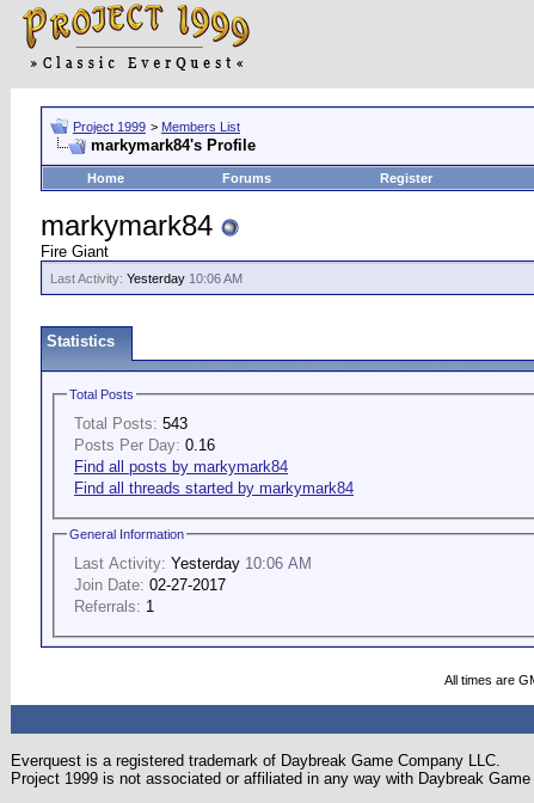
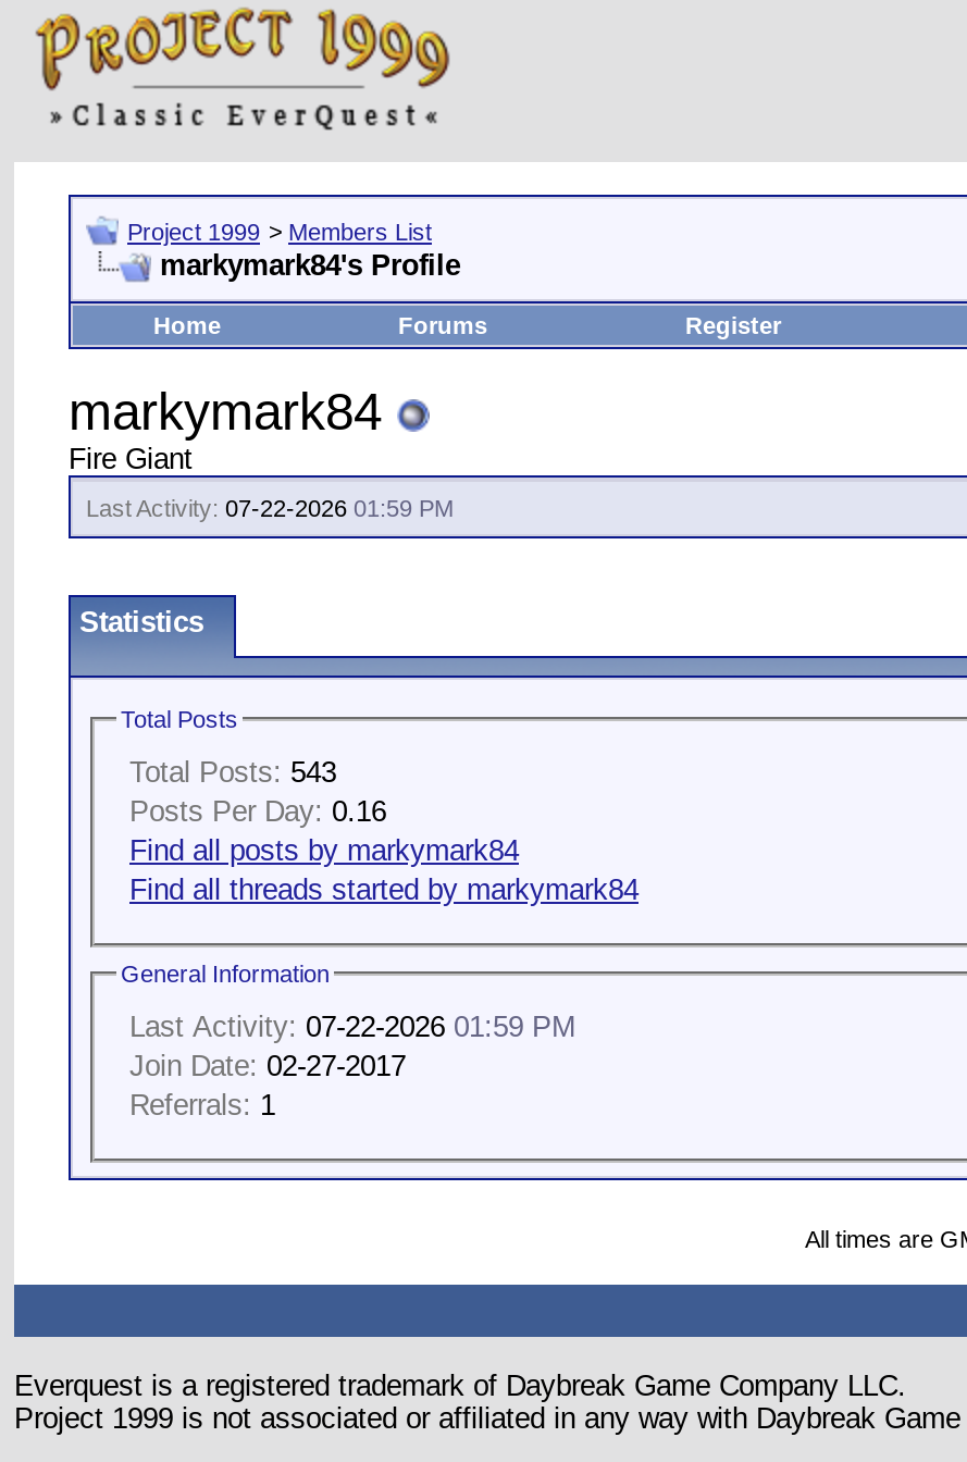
- Last Activity: Yesterday 10:06 AM
+ Last Activity: 07-22-2026 01:59 PM

- Last Activity: Yesterday 10:06 AM
+ Last Activity: 07-22-2026 01:59 PM
